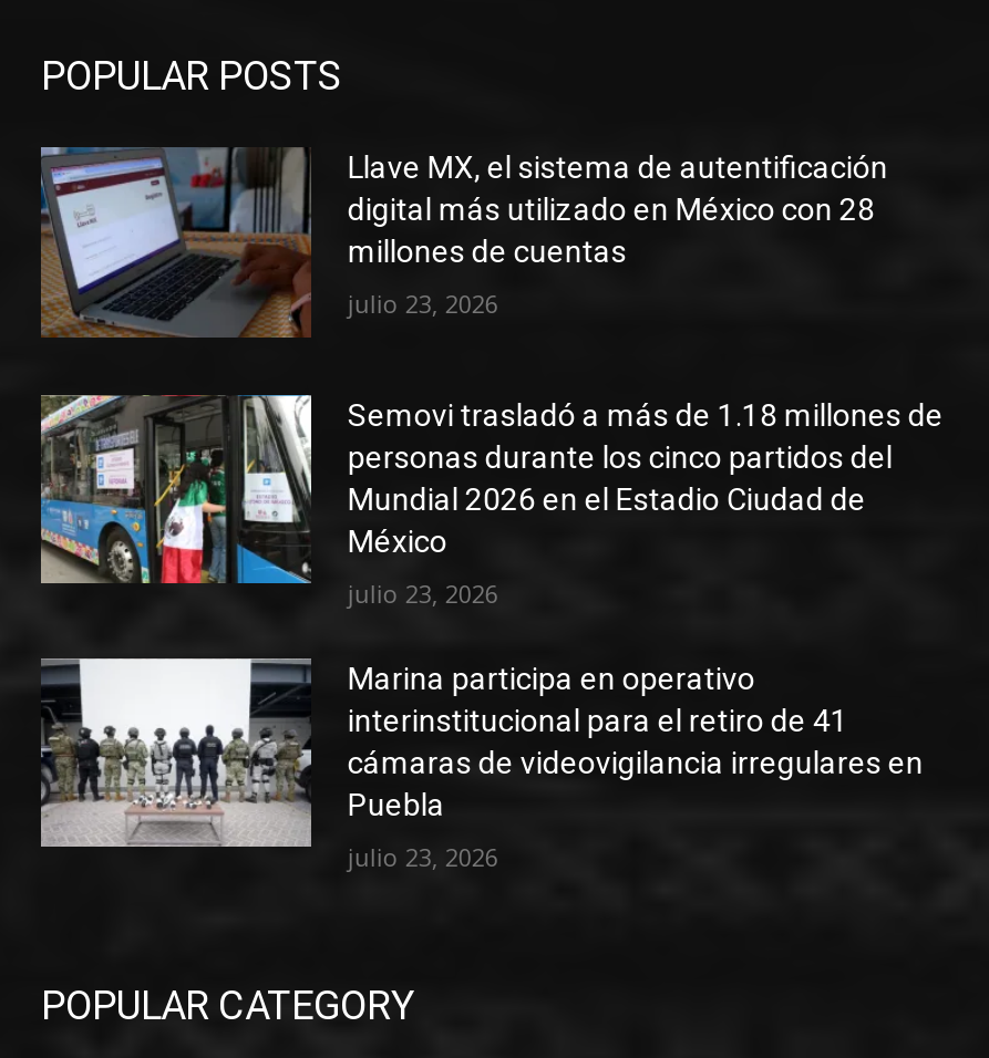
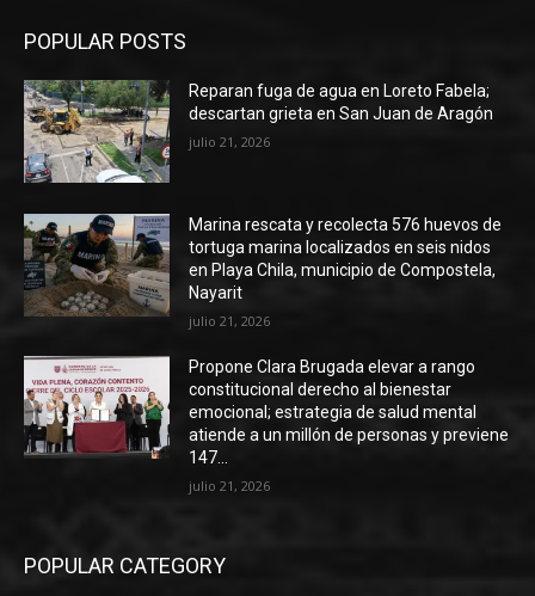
- [image]
- Llave MX, el sistema de autentificación
- digital más utilizado en México con 28
- millones de cuentas
+ [image]
+ Reparan fuga de agua en Loreto Fabela;
+ descartan grieta en San Juan de Aragón

- julio 23, 2026
+ julio 21, 2026

- [image]
- Semovi trasladó a más de 1.18 millones de
- personas durante los cinco partidos del
- Mundial 2026 en el Estadio Ciudad de
- México
+ [image]
+ Marina rescata y recolecta 576 huevos de
+ tortuga marina localizados en seis nidos
+ en Playa Chila, municipio de Compostela,
+ Nayarit

- julio 23, 2026
+ julio 21, 2026

- [image]
- Marina participa en operativo
- interinstitucional para el retiro de 41
- cámaras de videovigilancia irregulares en
- Puebla
+ [image]
+ Propone Clara Brugada elevar a rango
+ constitucional derecho al bienestar
+ emocional; estrategia de salud mental
+ atiende a un millón de personas y previene
+ 147...

- julio 23, 2026
+ julio 21, 2026
